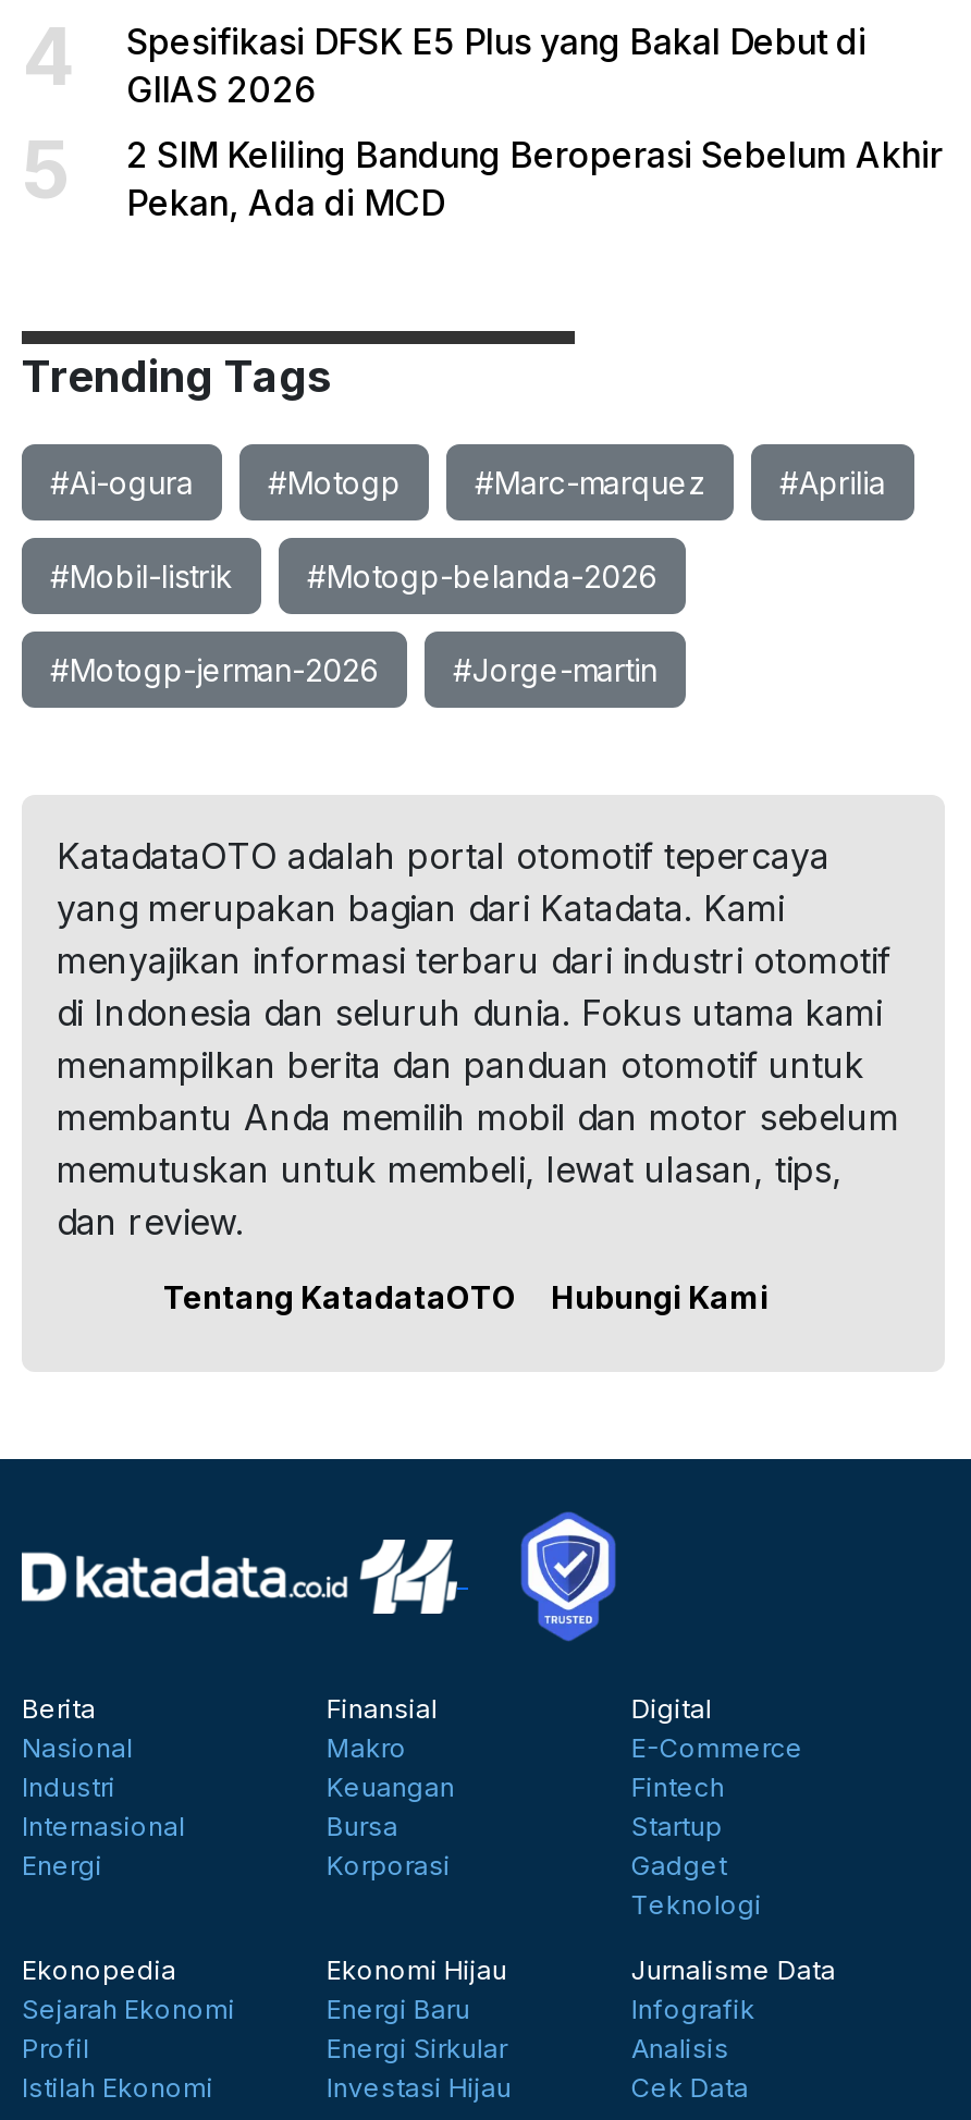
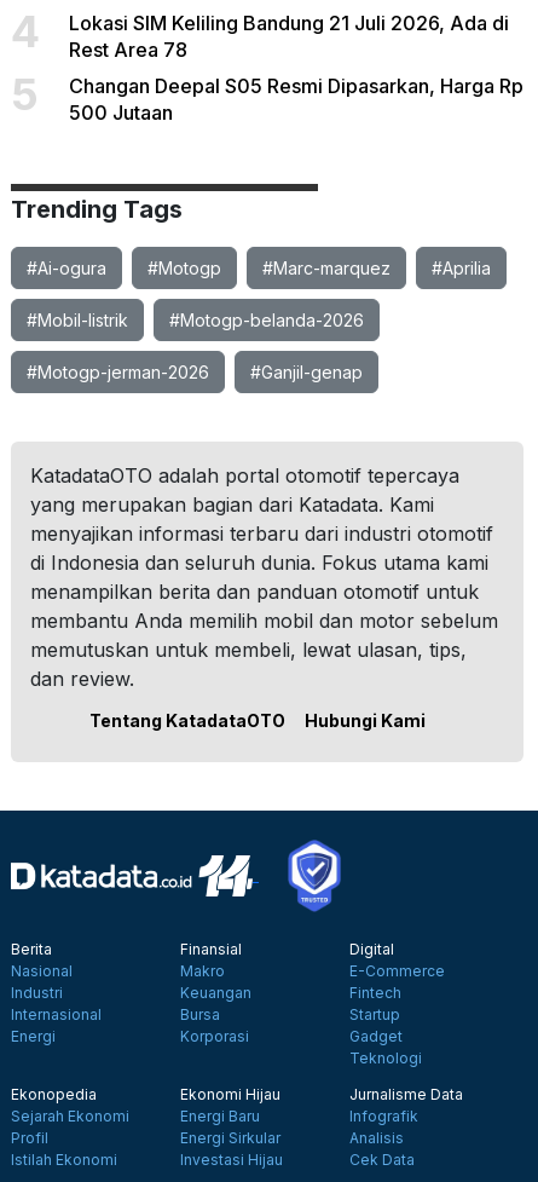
- Spesifikasi DFSK E5 Plus yang Bakal Debut di
- GIIAS 2026
+ Lokasi SIM Keliling Bandung 21 Juli 2026, Ada di
+ Rest Area 78

- 2 SIM Keliling Bandung Beroperasi Sebelum Akhir
- Pekan, Ada di MCD
+ Changan Deepal S05 Resmi Dipasarkan, Harga Rp
+ 500 Jutaan

- #Jorge-martin
+ #Ganjil-genap
